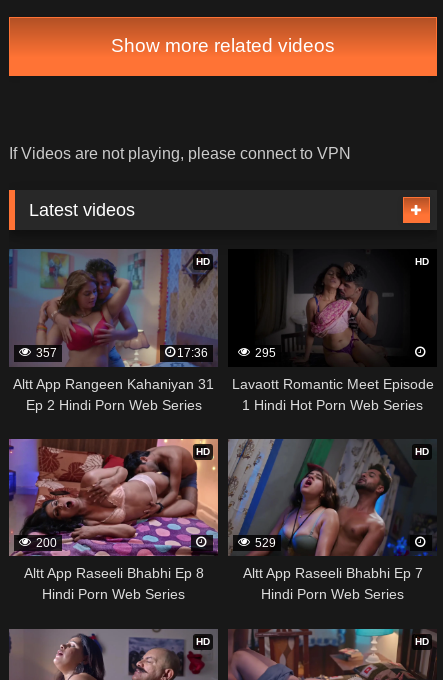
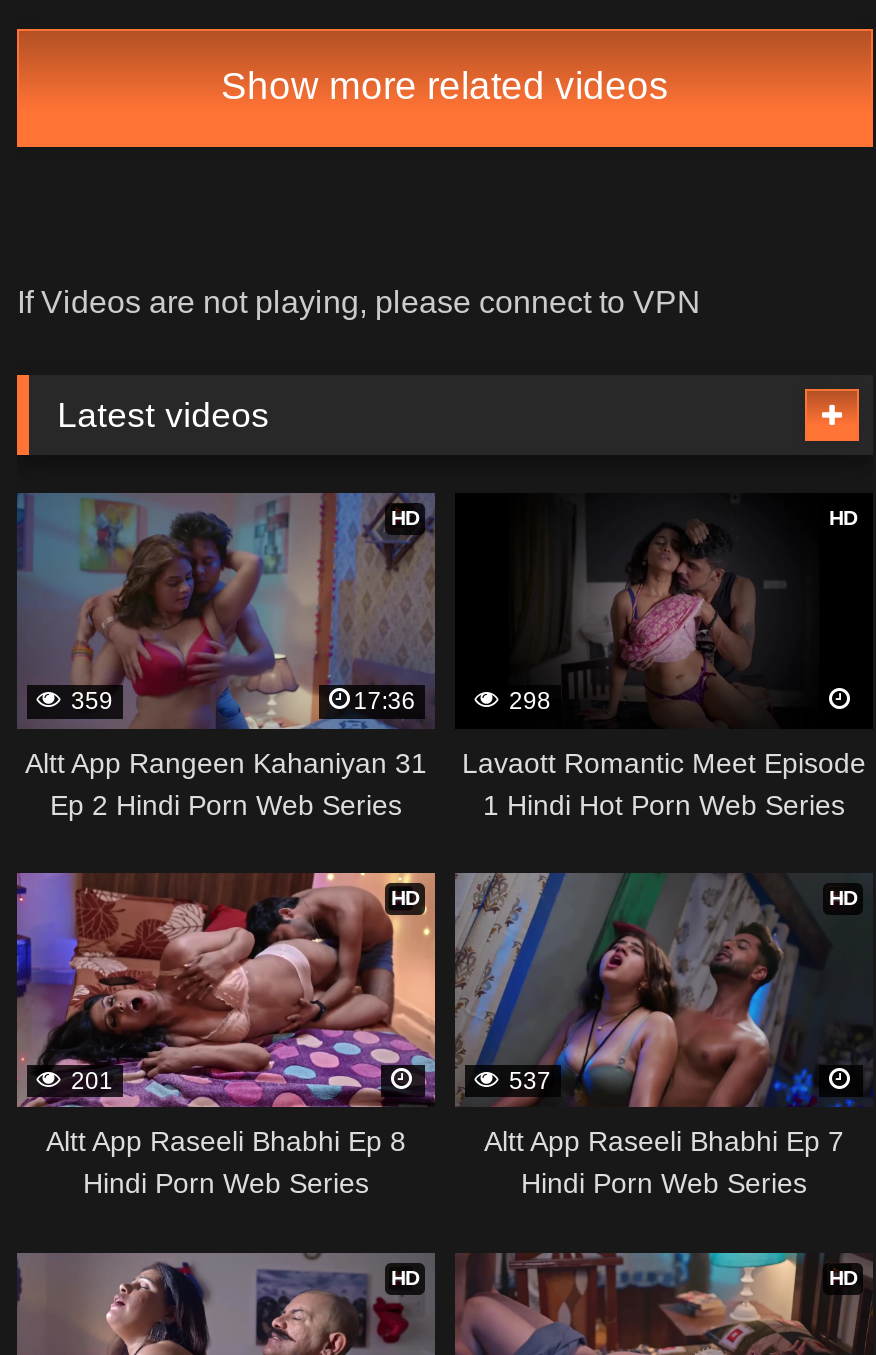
- 357
+ 359

- 295
+ 298

- 200
+ 201

- 529
+ 537
